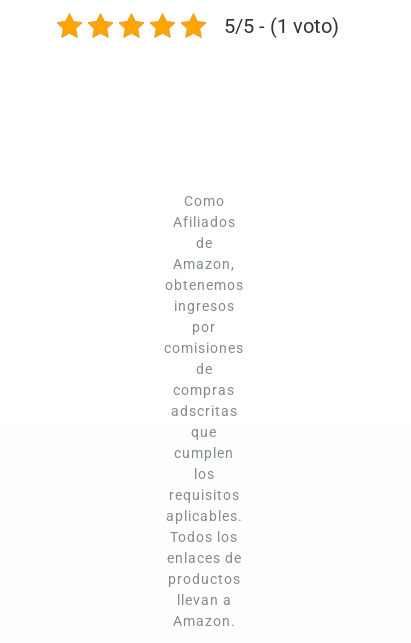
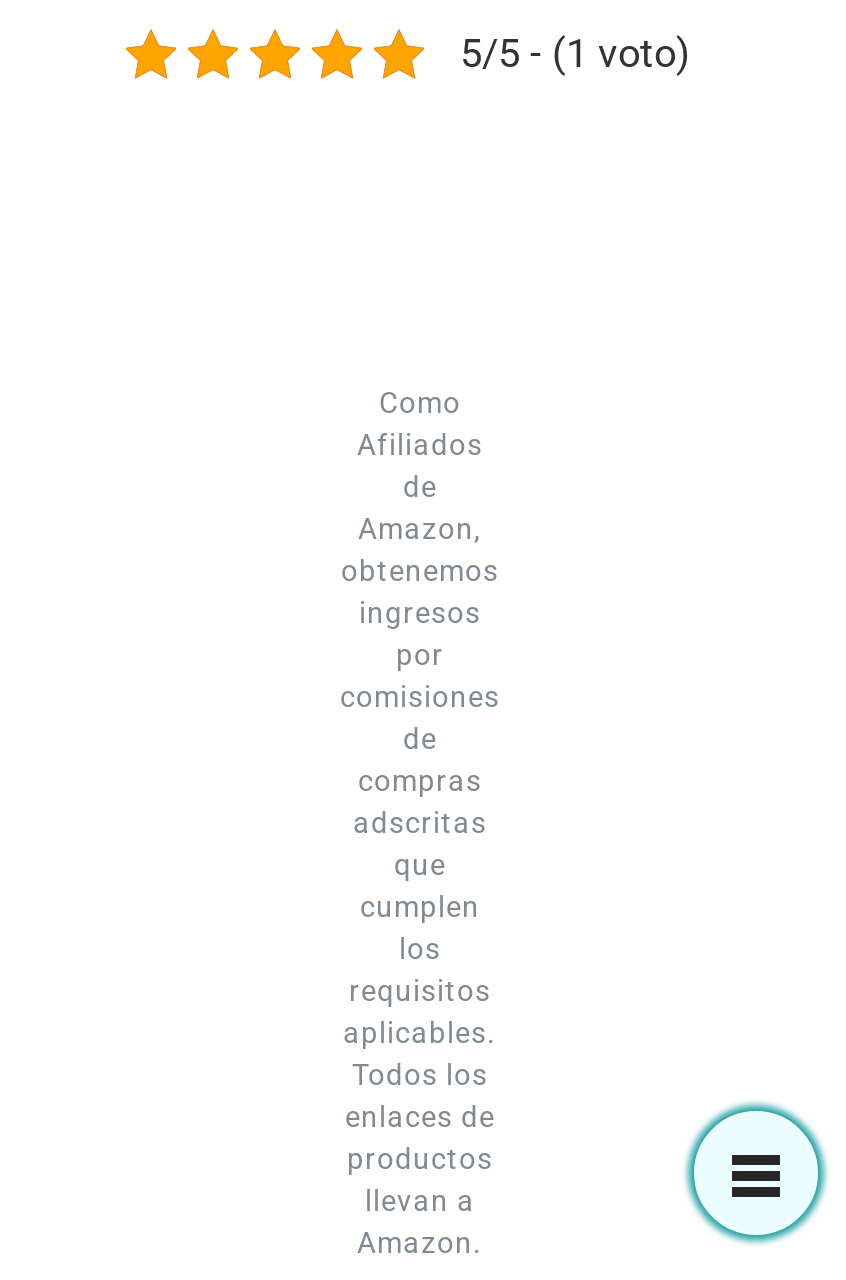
+ [image]
